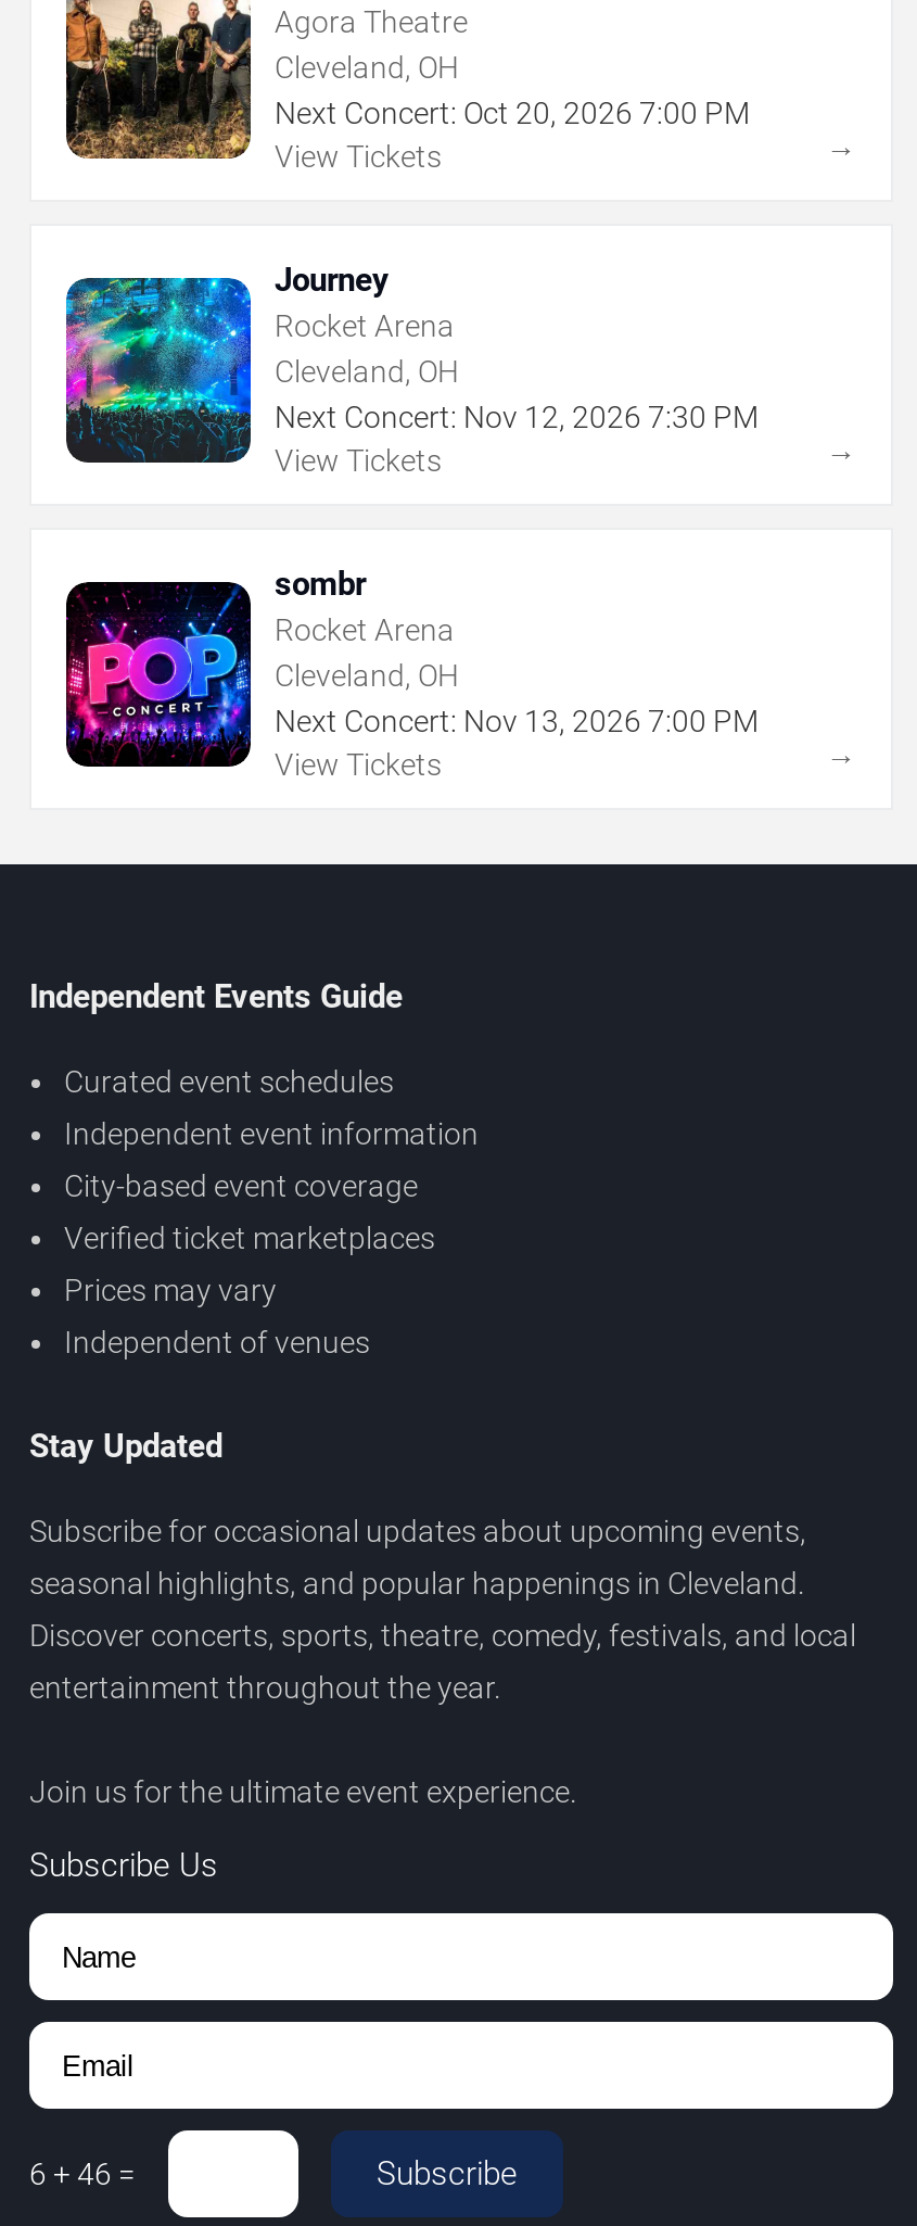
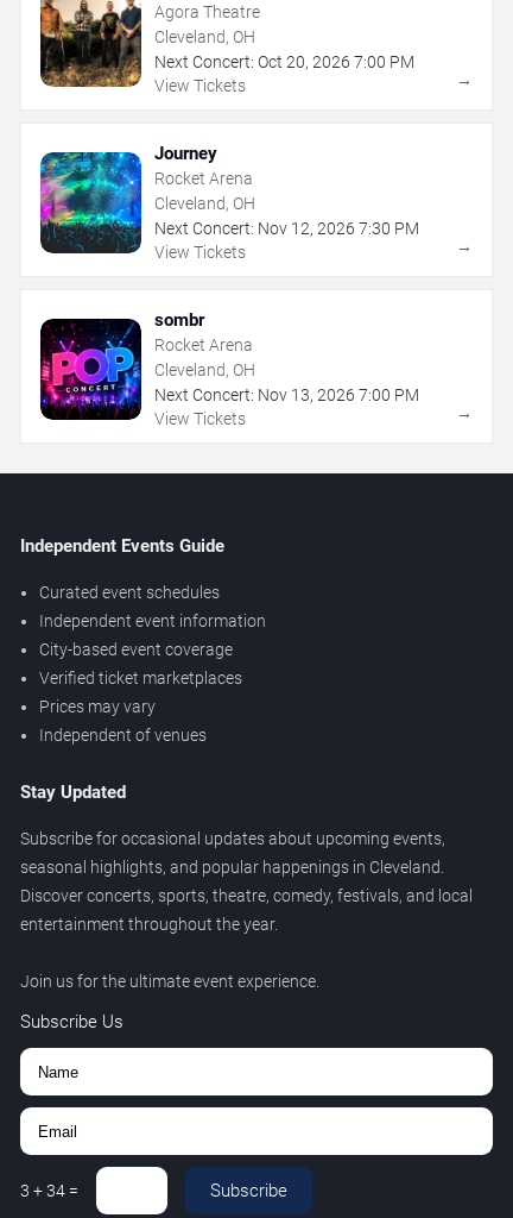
- 6 + 46 =
+ 3 + 34 =
